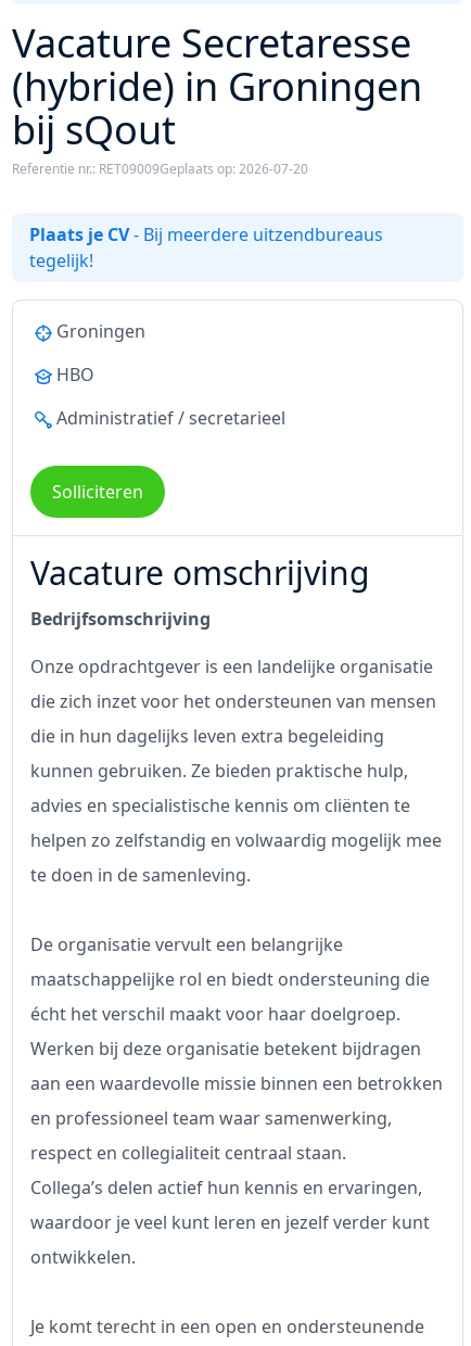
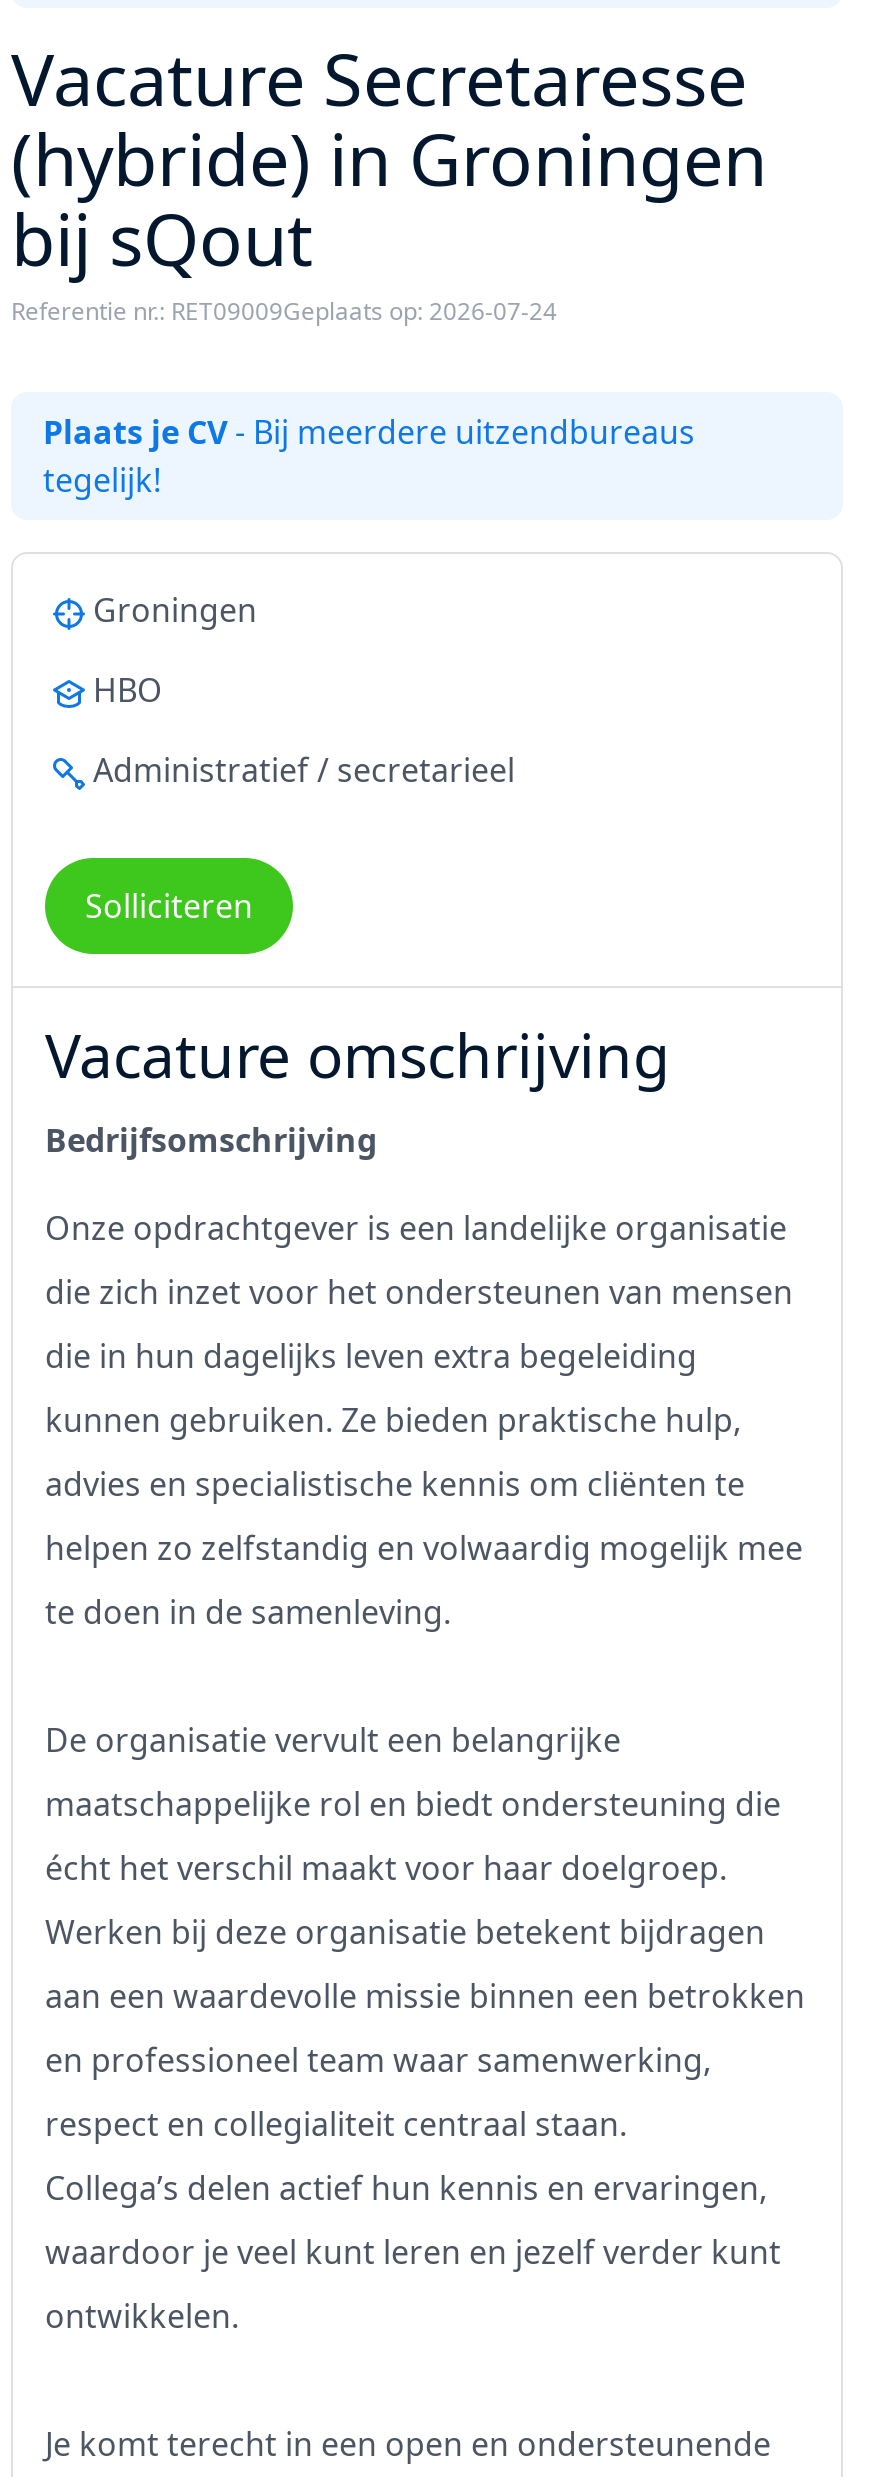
- Referentie nr.: RET09009Geplaats op: 2026-07-20
+ Referentie nr.: RET09009Geplaats op: 2026-07-24
